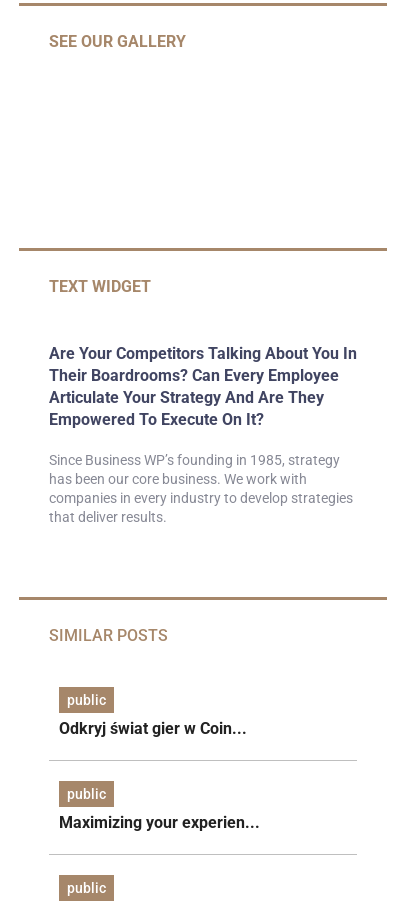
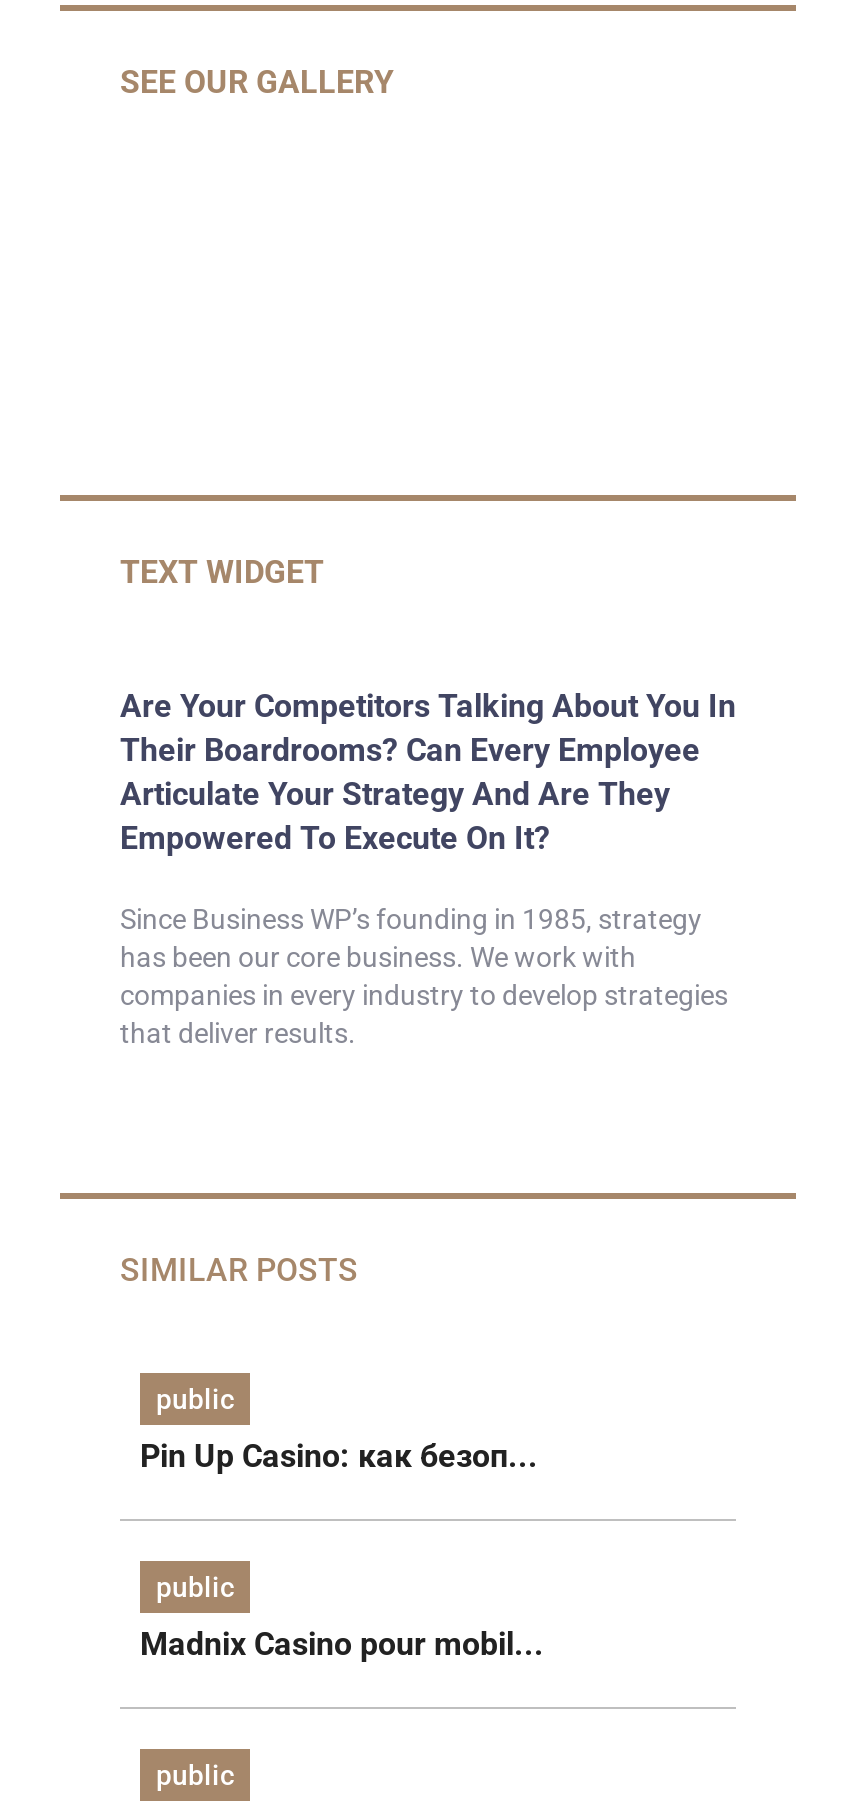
- Odkryj świat gier w Coin...
+ Pin Up Casino: как безоп...

- Maximizing your experien...
+ Madnix Casino pour mobil...
